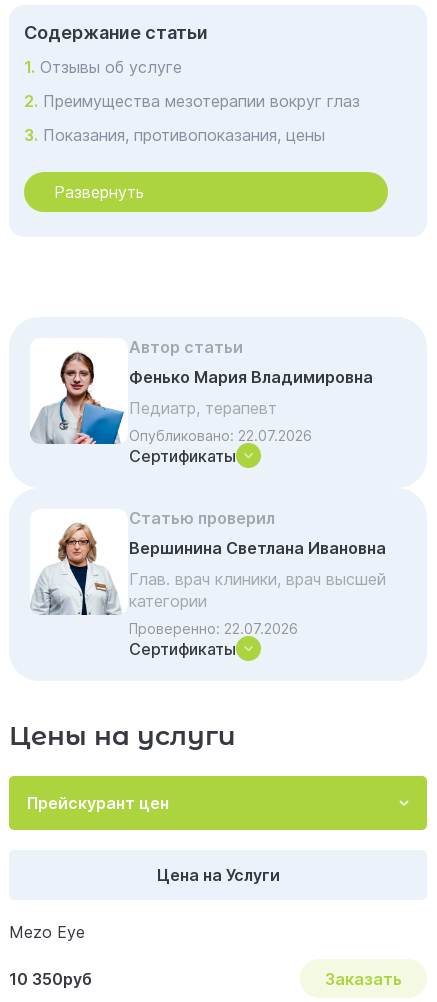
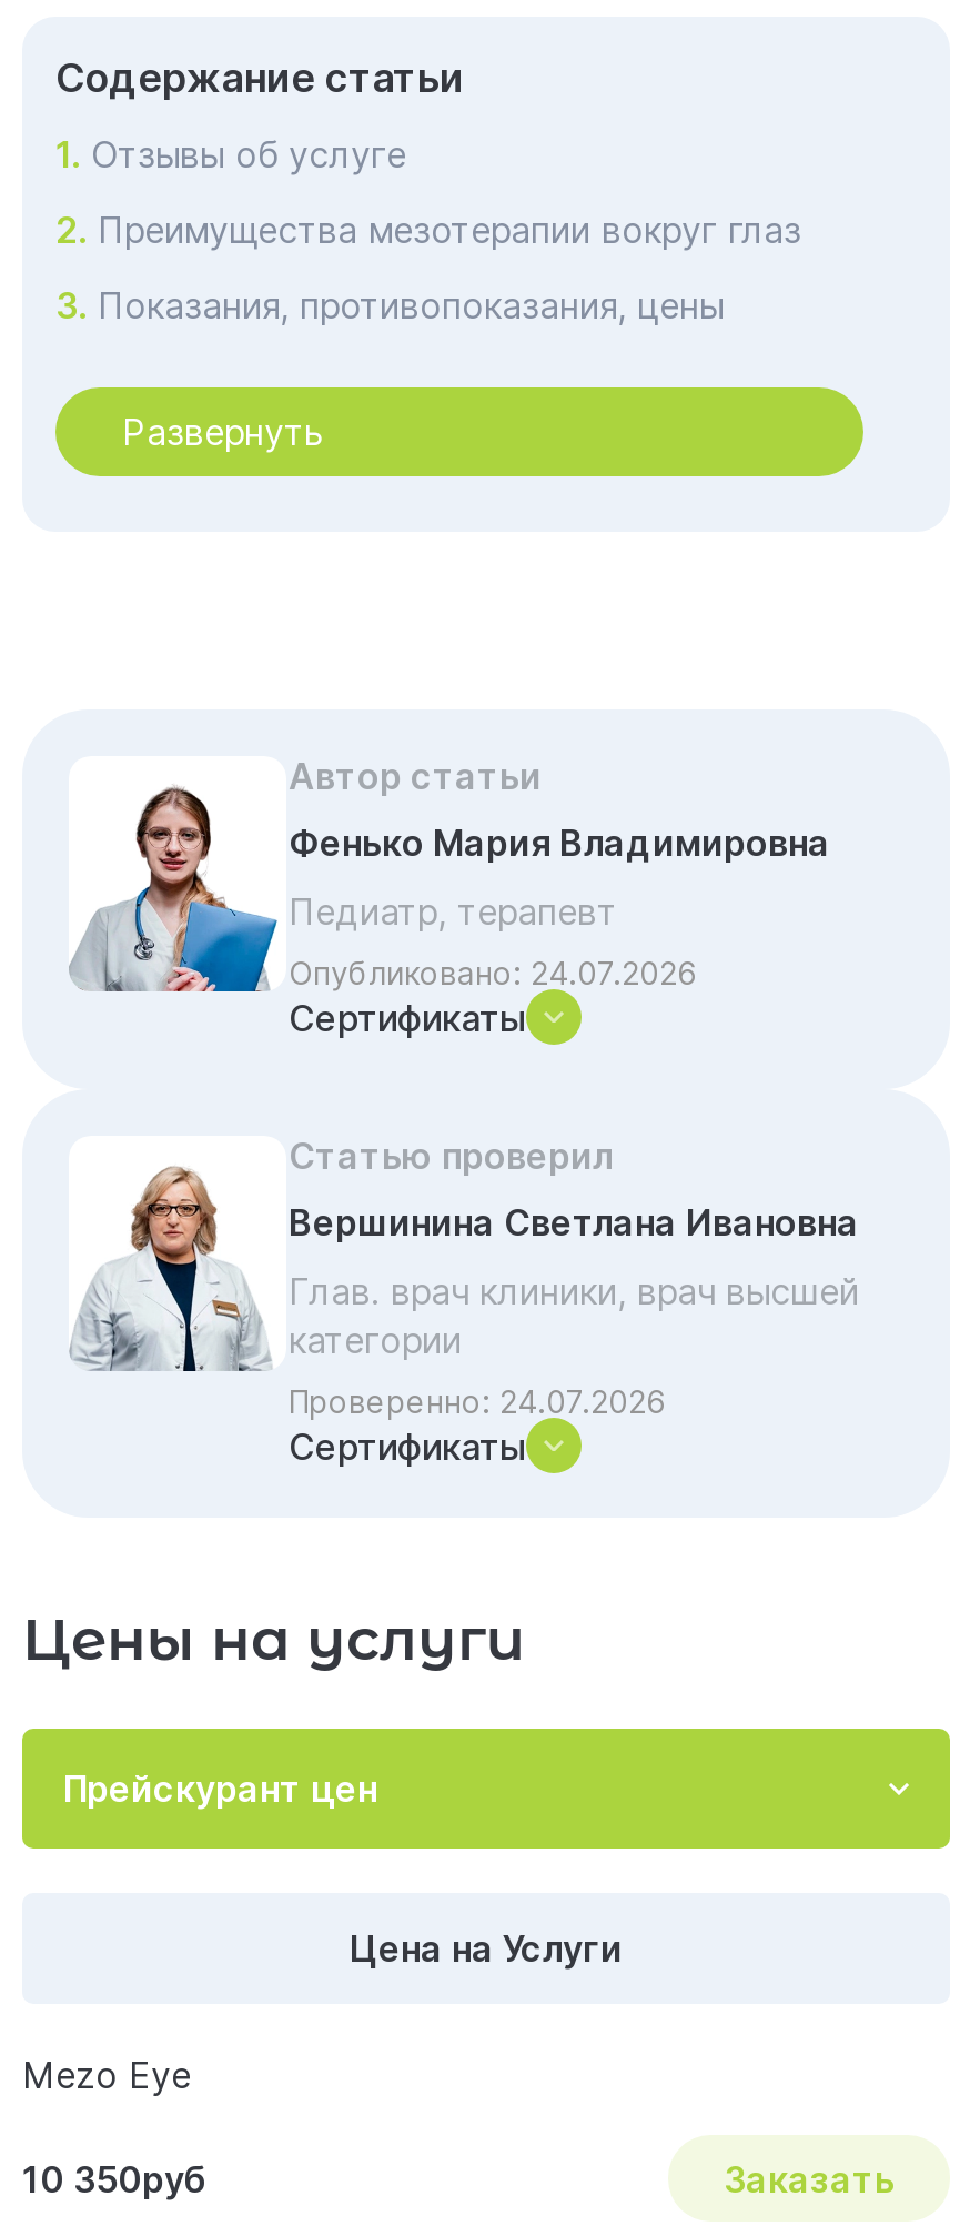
- Опубликовано: 22.07.2026
+ Опубликовано: 24.07.2026

- Проверенно: 22.07.2026
+ Проверенно: 24.07.2026
